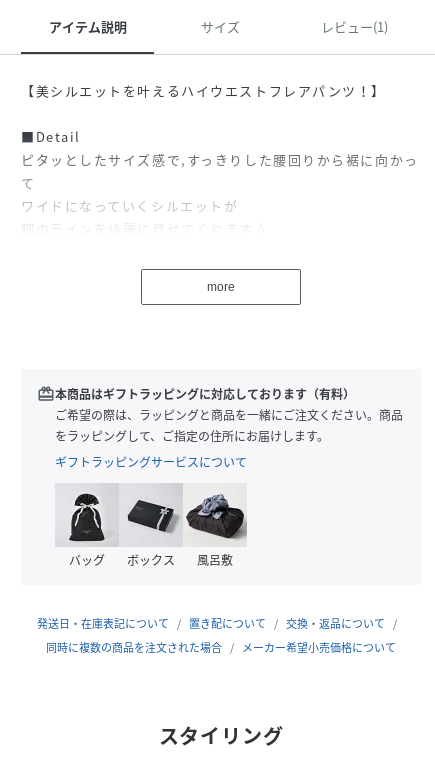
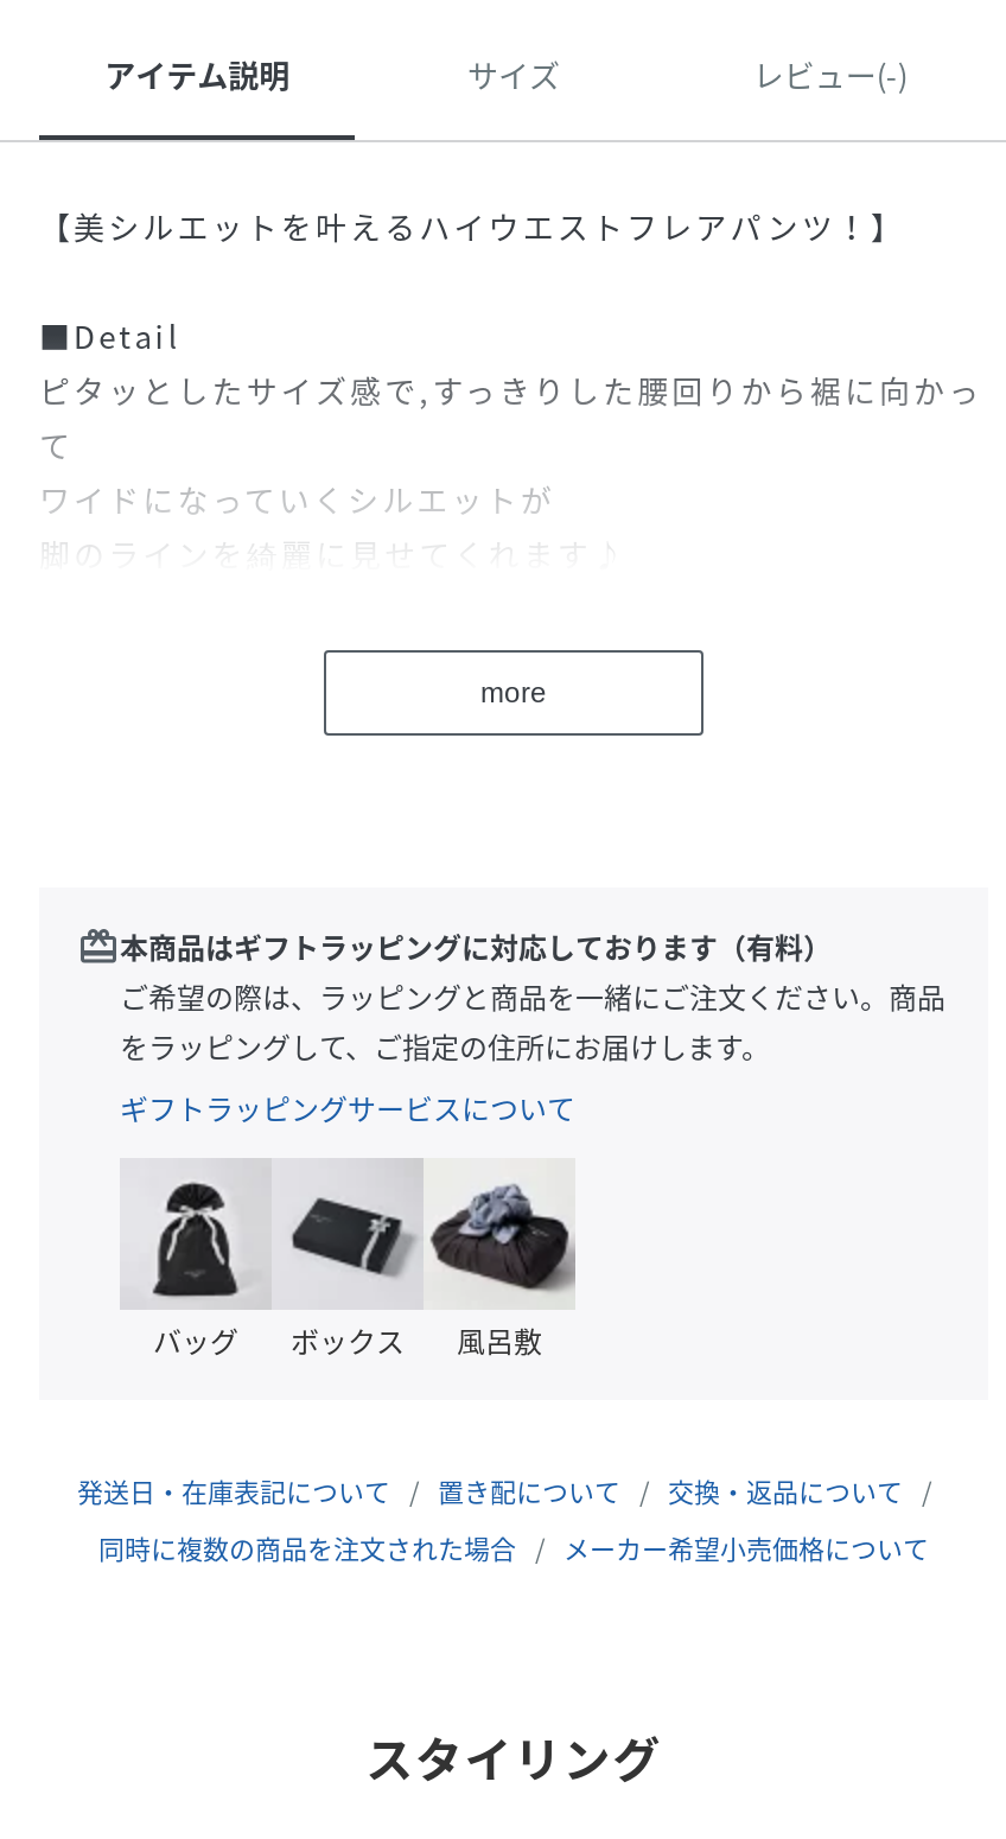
- レビュー(1)
+ レビュー(-)
